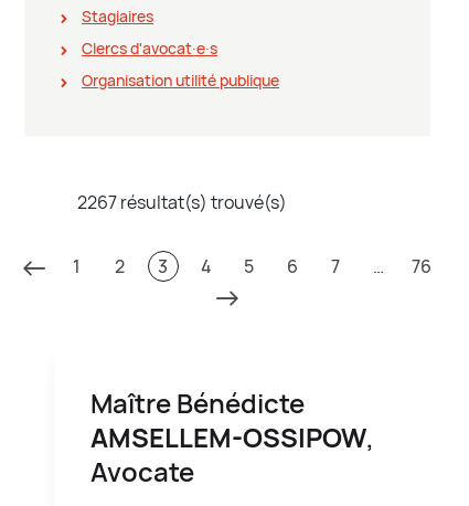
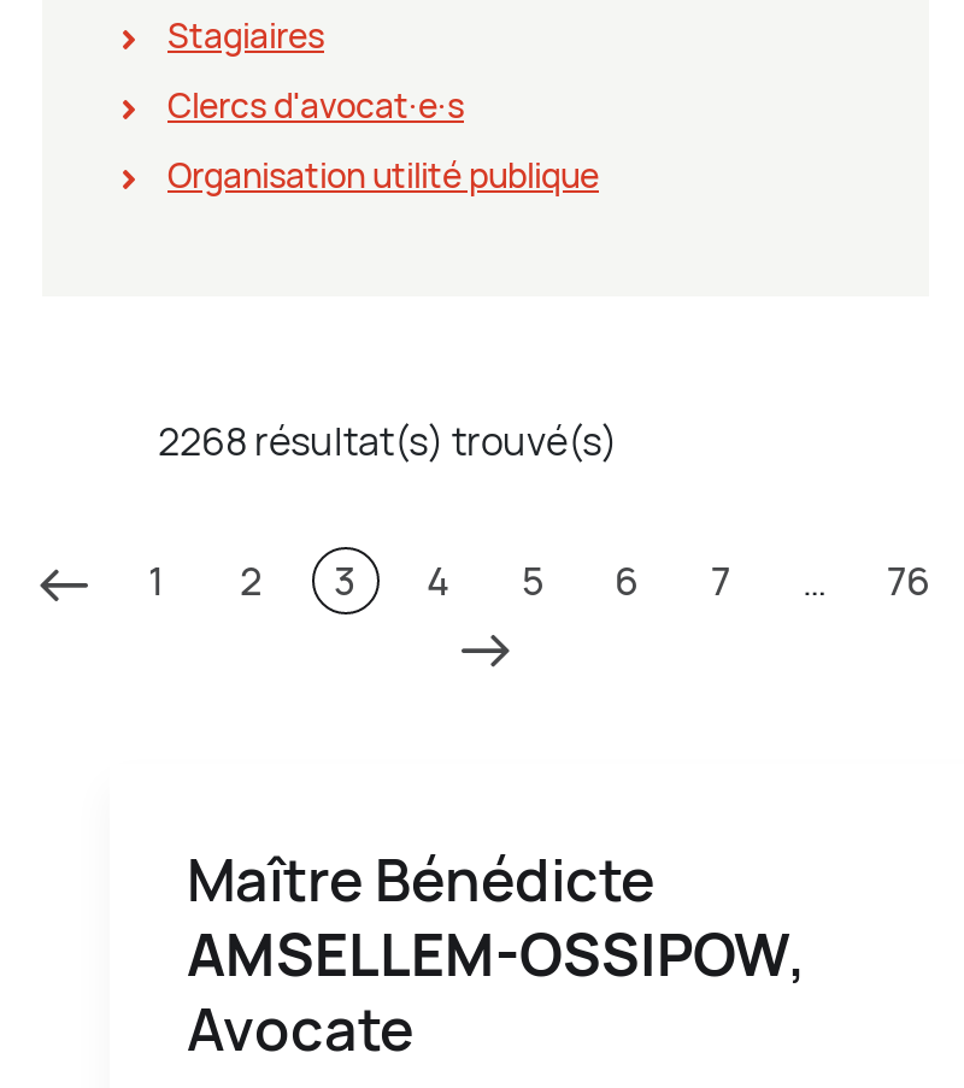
- 2267 résultat(s) trouvé(s)
+ 2268 résultat(s) trouvé(s)
